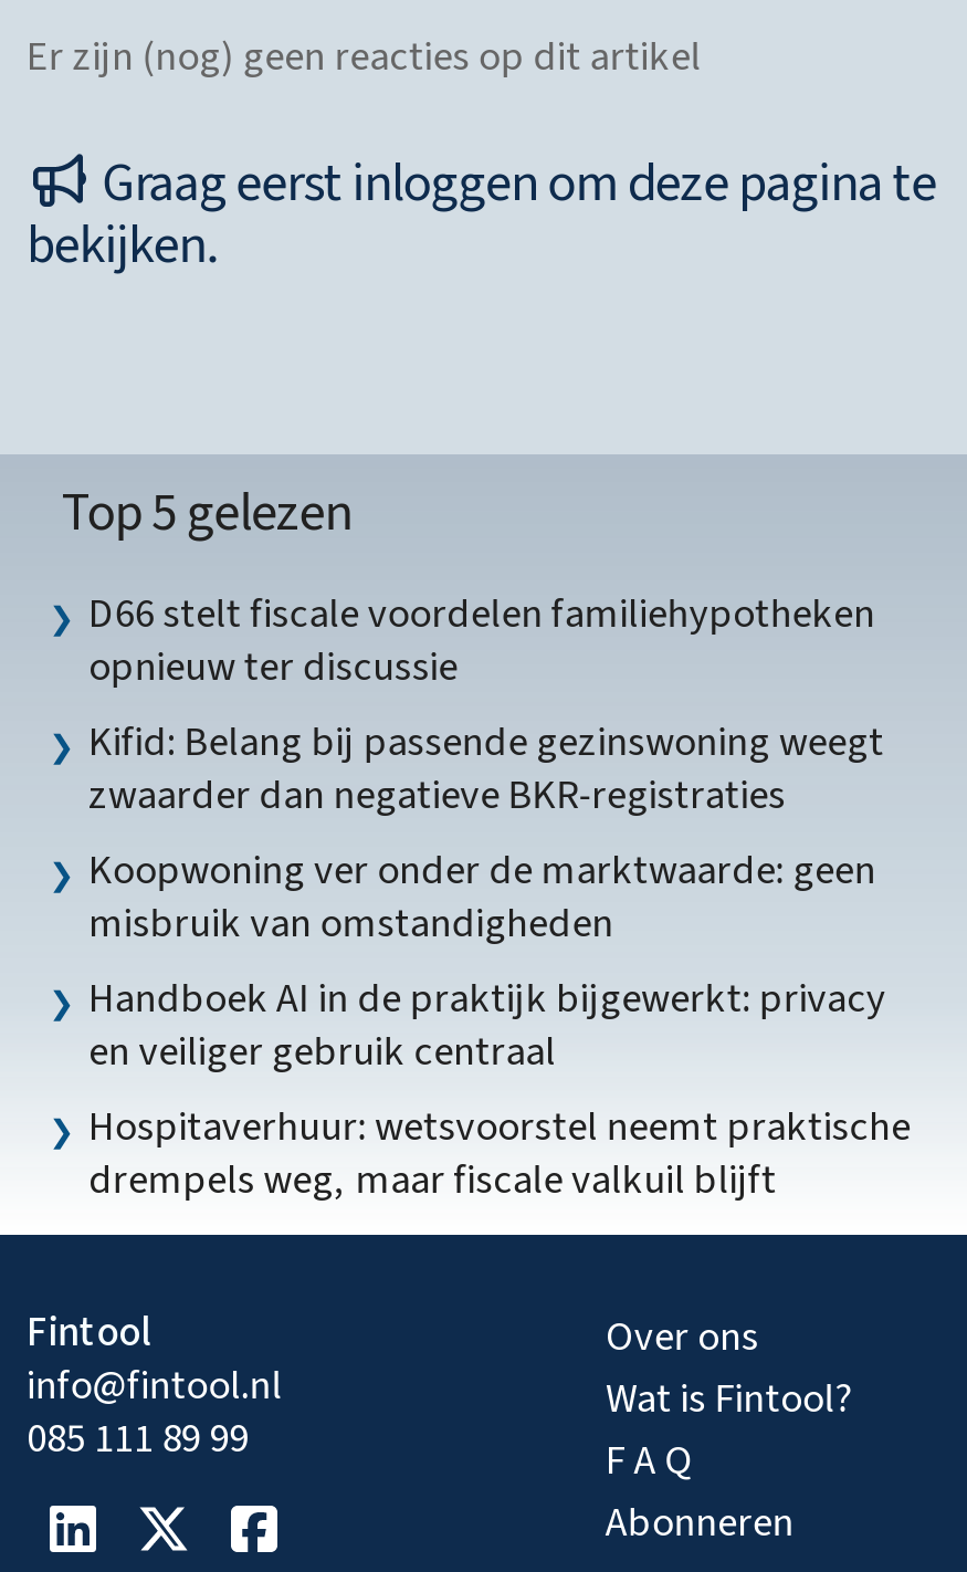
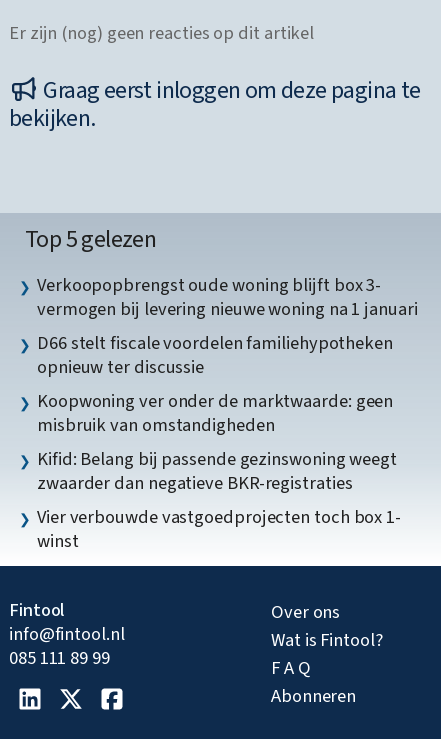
+ Verkoopopbrengst oude woning blijft box 3-
+ vermogen bij levering nieuwe woning na 1 januari

moved down: D66 stelt fiscale voordelen familiehypotheken | opnieuw ter discussie

moved down: Kifid: Belang bij passende gezinswoning weegt | zwaarder dan negatieve BKR-registraties

- Handboek AI in de praktijk bijgewerkt: privacy
- en veiliger gebruik centraal
- Hospitaverhuur: wetsvoorstel neemt praktische
- drempels weg, maar fiscale valkuil blijft
+ Vier verbouwde vastgoedprojecten toch box 1-
+ winst
